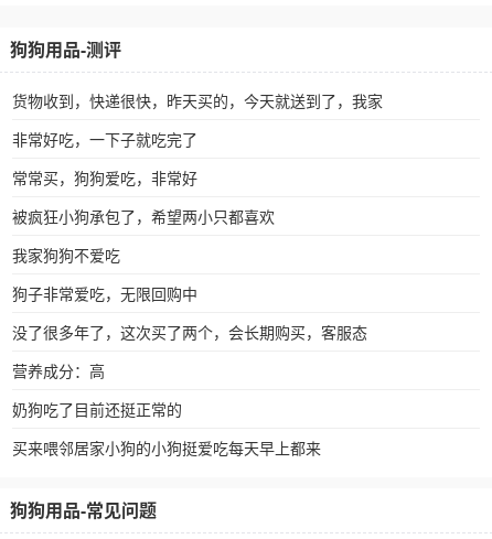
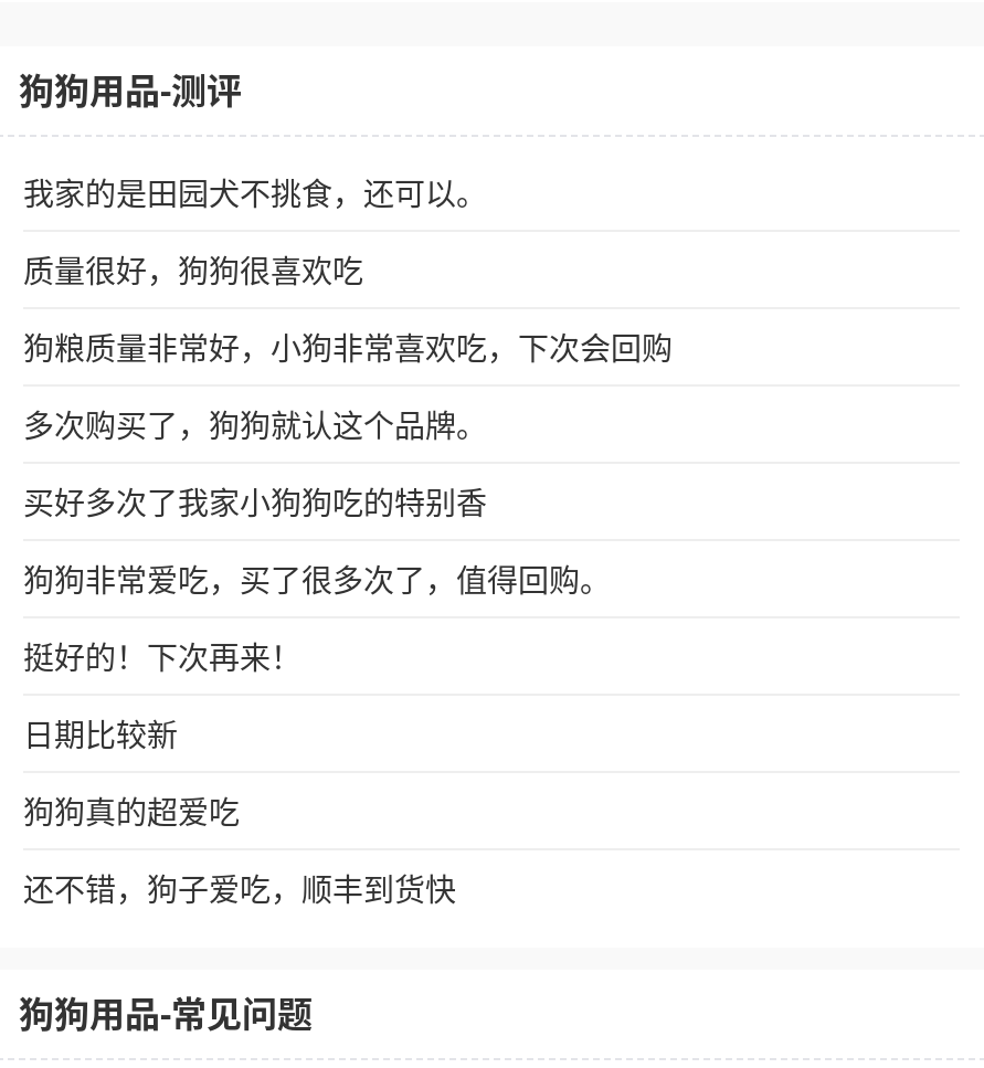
- 货物收到，快递很快，昨天买的，今天就送到了，我家
+ 我家的是田园犬不挑食，还可以。

- 非常好吃，一下子就吃完了
+ 质量很好，狗狗很喜欢吃

- 常常买，狗狗爱吃，非常好
+ 狗粮质量非常好，小狗非常喜欢吃，下次会回购

- 被疯狂小狗承包了，希望两小只都喜欢
+ 多次购买了，狗狗就认这个品牌。

- 我家狗狗不爱吃
+ 买好多次了我家小狗狗吃的特别香

- 狗子非常爱吃，无限回购中
+ 狗狗非常爱吃，买了很多次了，值得回购。

- 没了很多年了，这次买了两个，会长期购买，客服态
+ 挺好的！下次再来！

- 营养成分：高
+ 日期比较新

- 奶狗吃了目前还挺正常的
+ 狗狗真的超爱吃

- 买来喂邻居家小狗的小狗挺爱吃每天早上都来
+ 还不错，狗子爱吃，顺丰到货快
